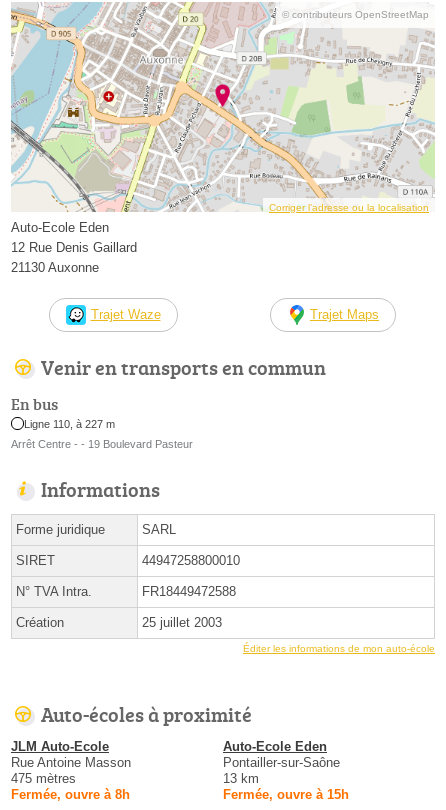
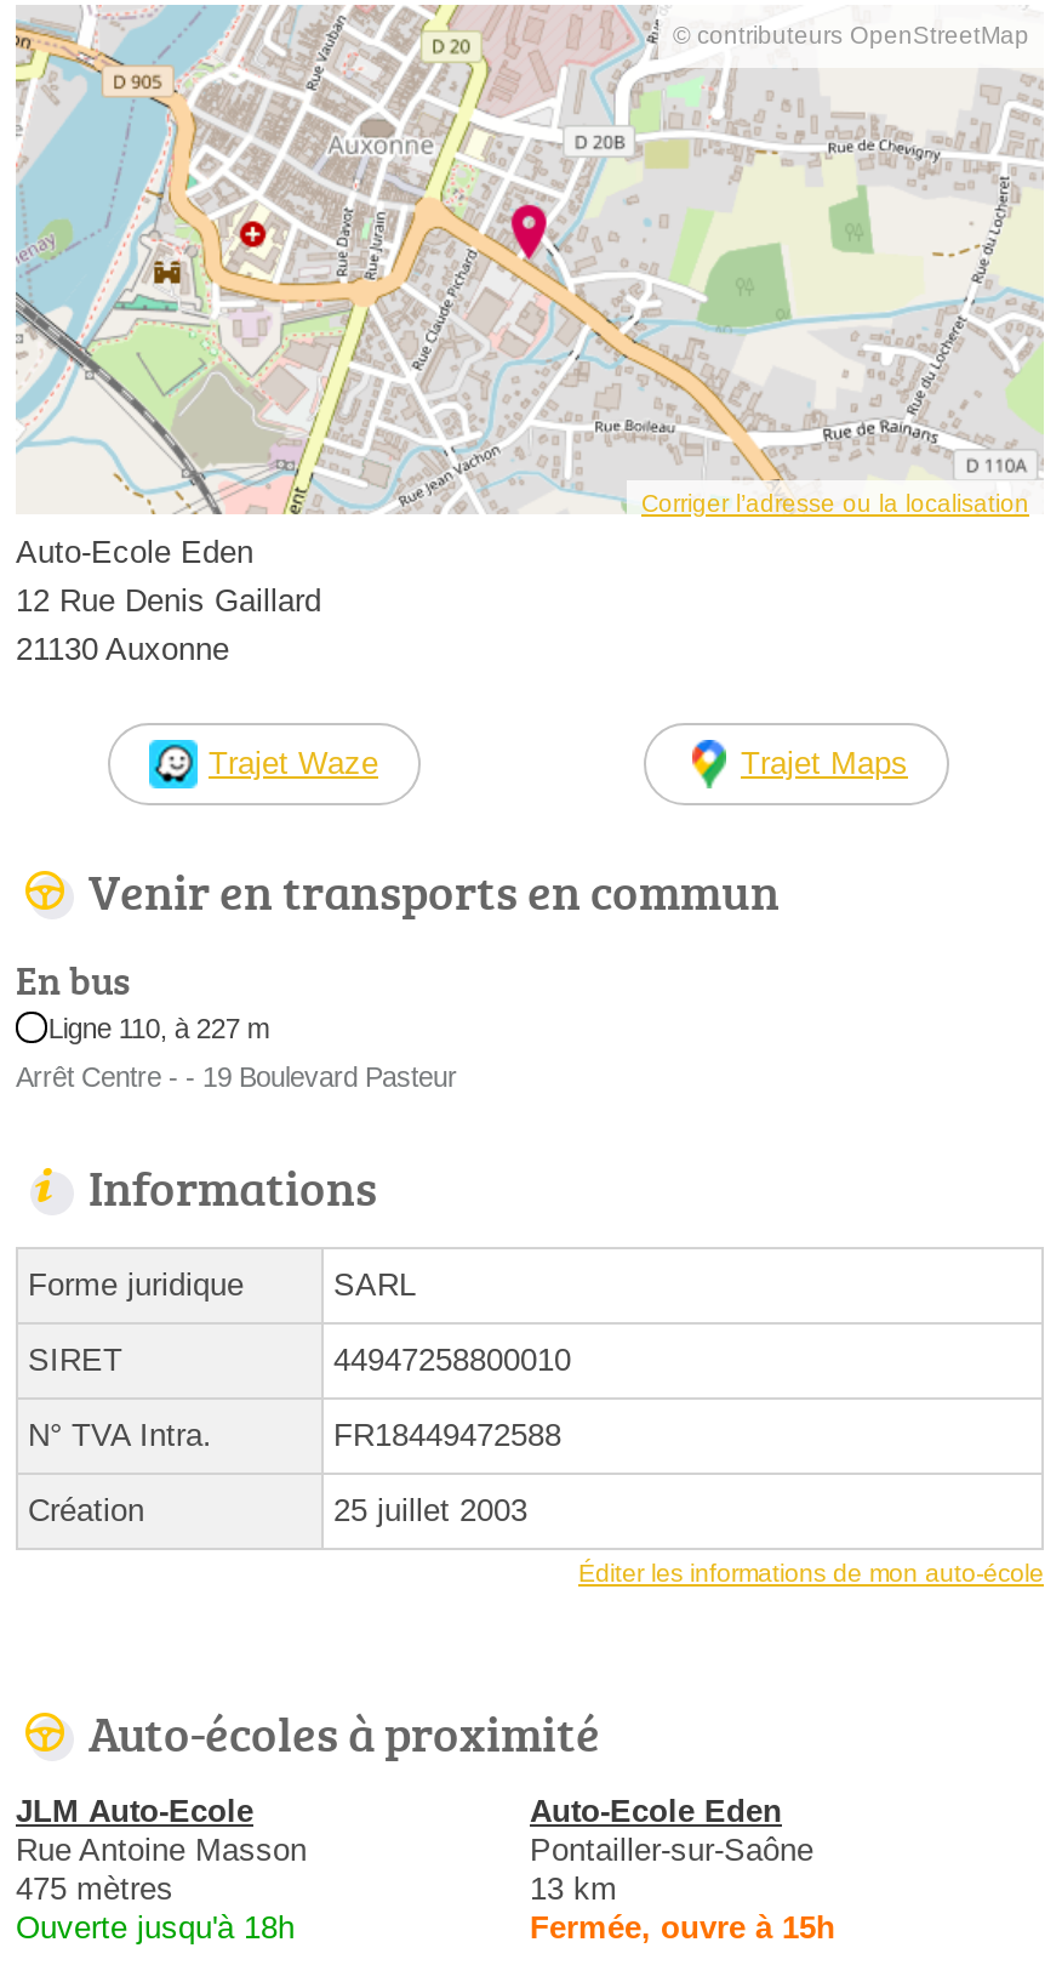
- Fermée, ouvre à 8h
+ Ouverte jusqu'à 18h
